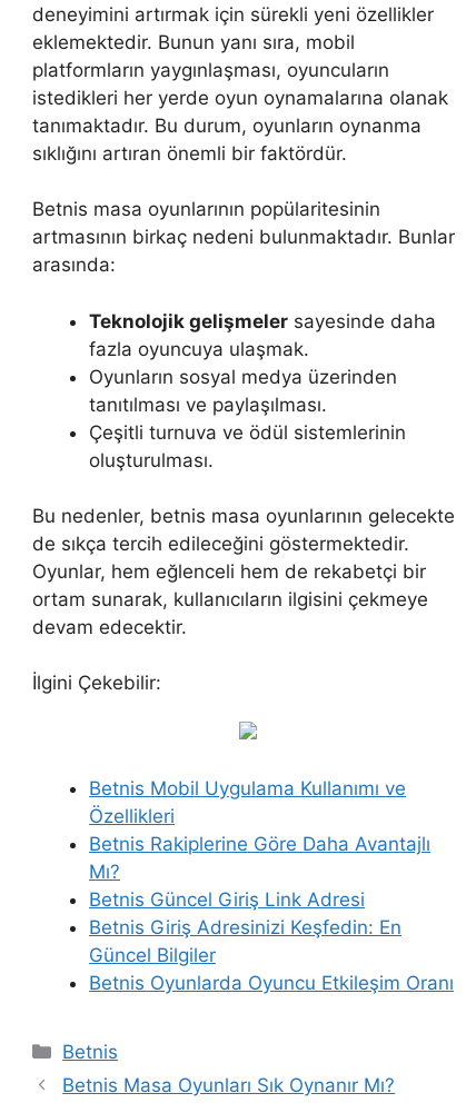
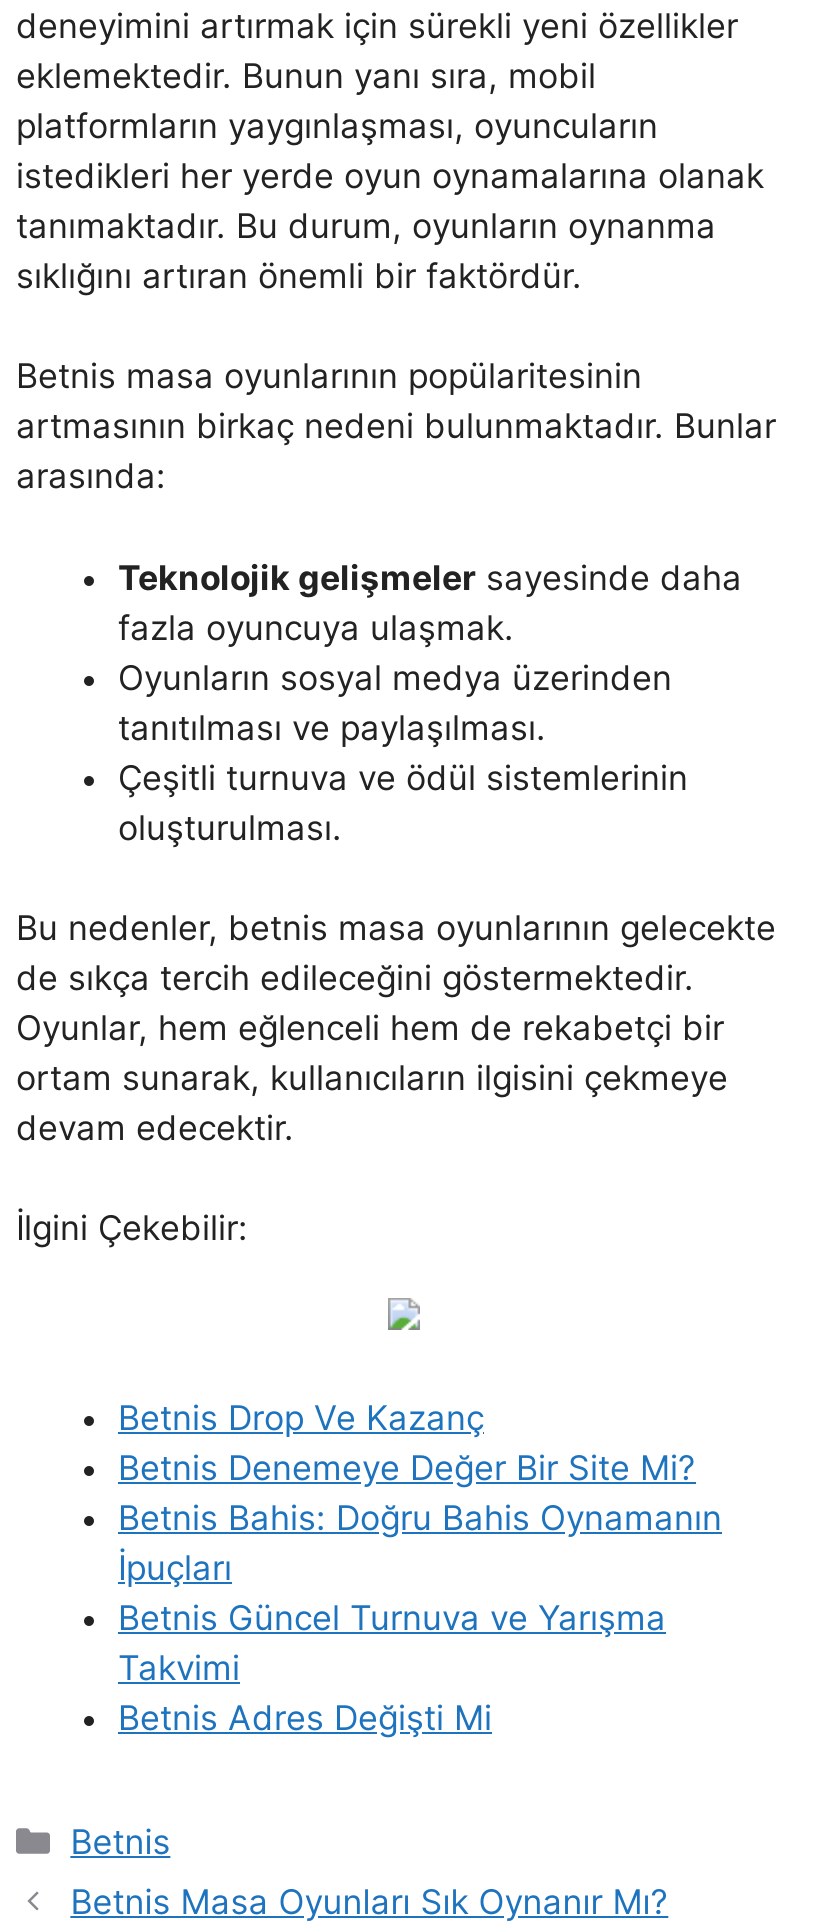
- Betnis Mobil Uygulama Kullanımı ve
- Özellikleri
- Betnis Rakiplerine Göre Daha Avantajlı
- Mı?
- Betnis Güncel Giriş Link Adresi
- Betnis Giriş Adresinizi Keşfedin: En
- Güncel Bilgiler
- Betnis Oyunlarda Oyuncu Etkileşim Oranı
+ Betnis Drop Ve Kazanç
+ Betnis Denemeye Değer Bir Site Mi?
+ Betnis Bahis: Doğru Bahis Oynamanın
+ İpuçları
+ Betnis Güncel Turnuva ve Yarışma
+ Takvimi
+ Betnis Adres Değişti Mi
